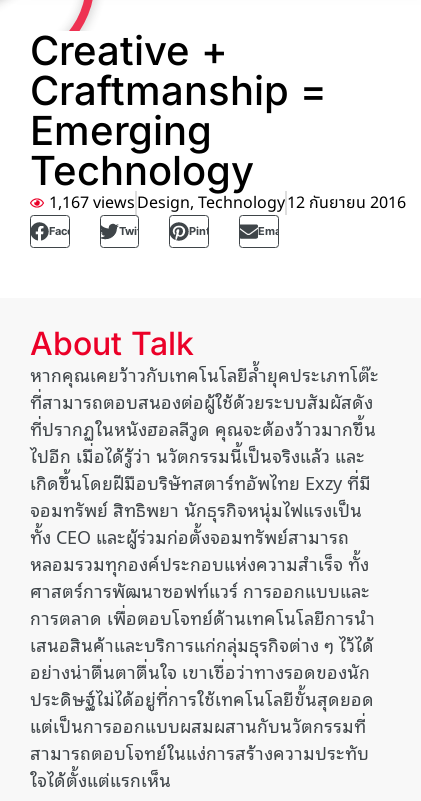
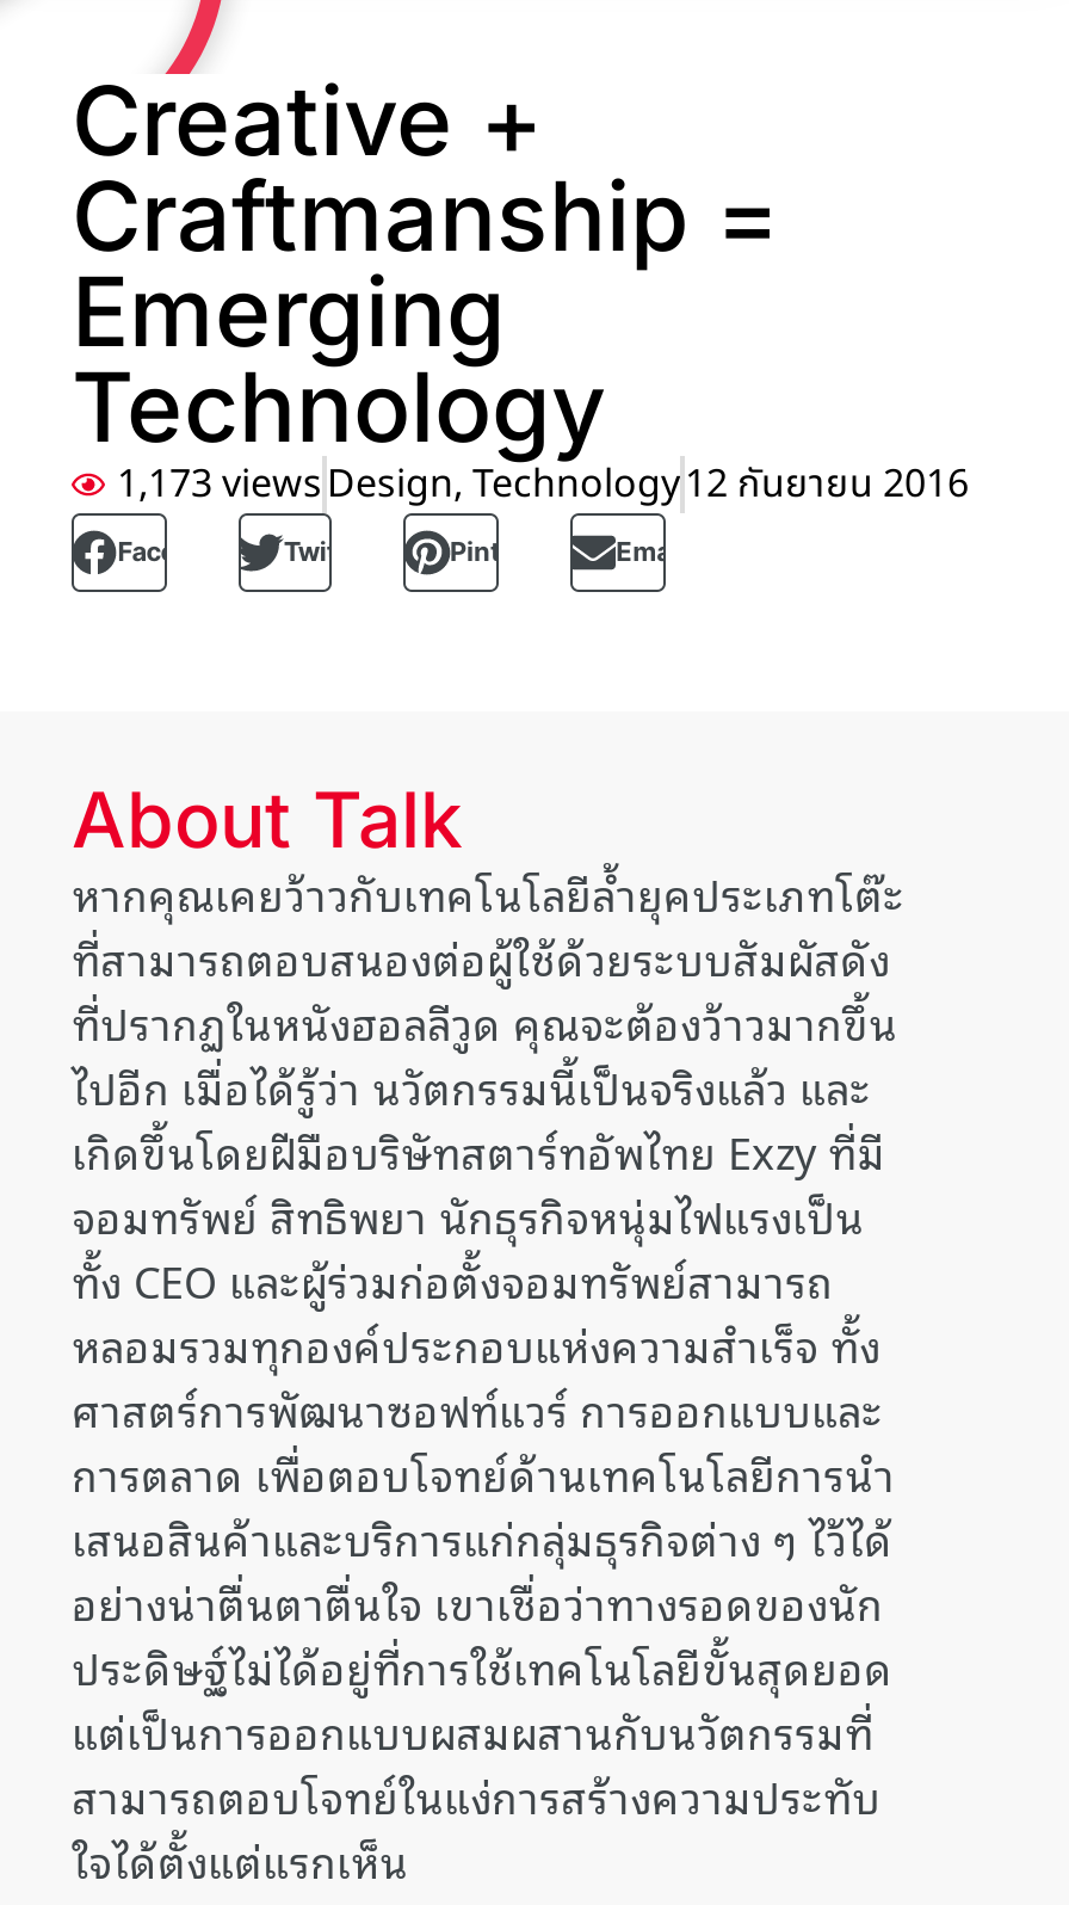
- 1,167 views Design, Technology 12 กันยายน 2016
+ 1,173 views Design, Technology 12 กันยายน 2016
